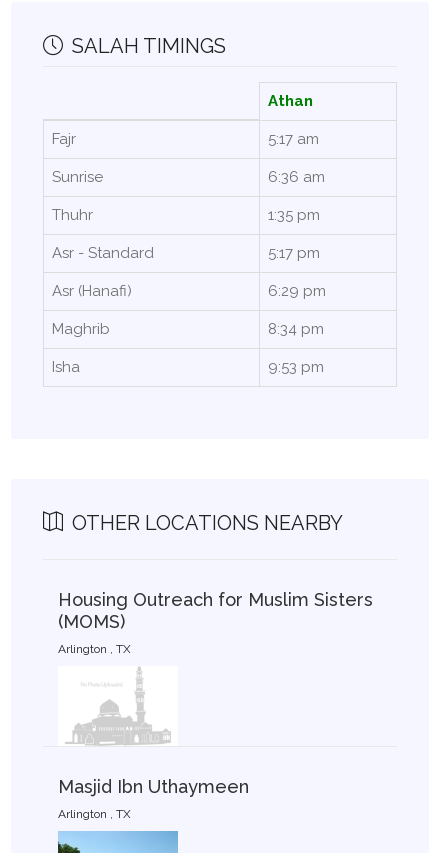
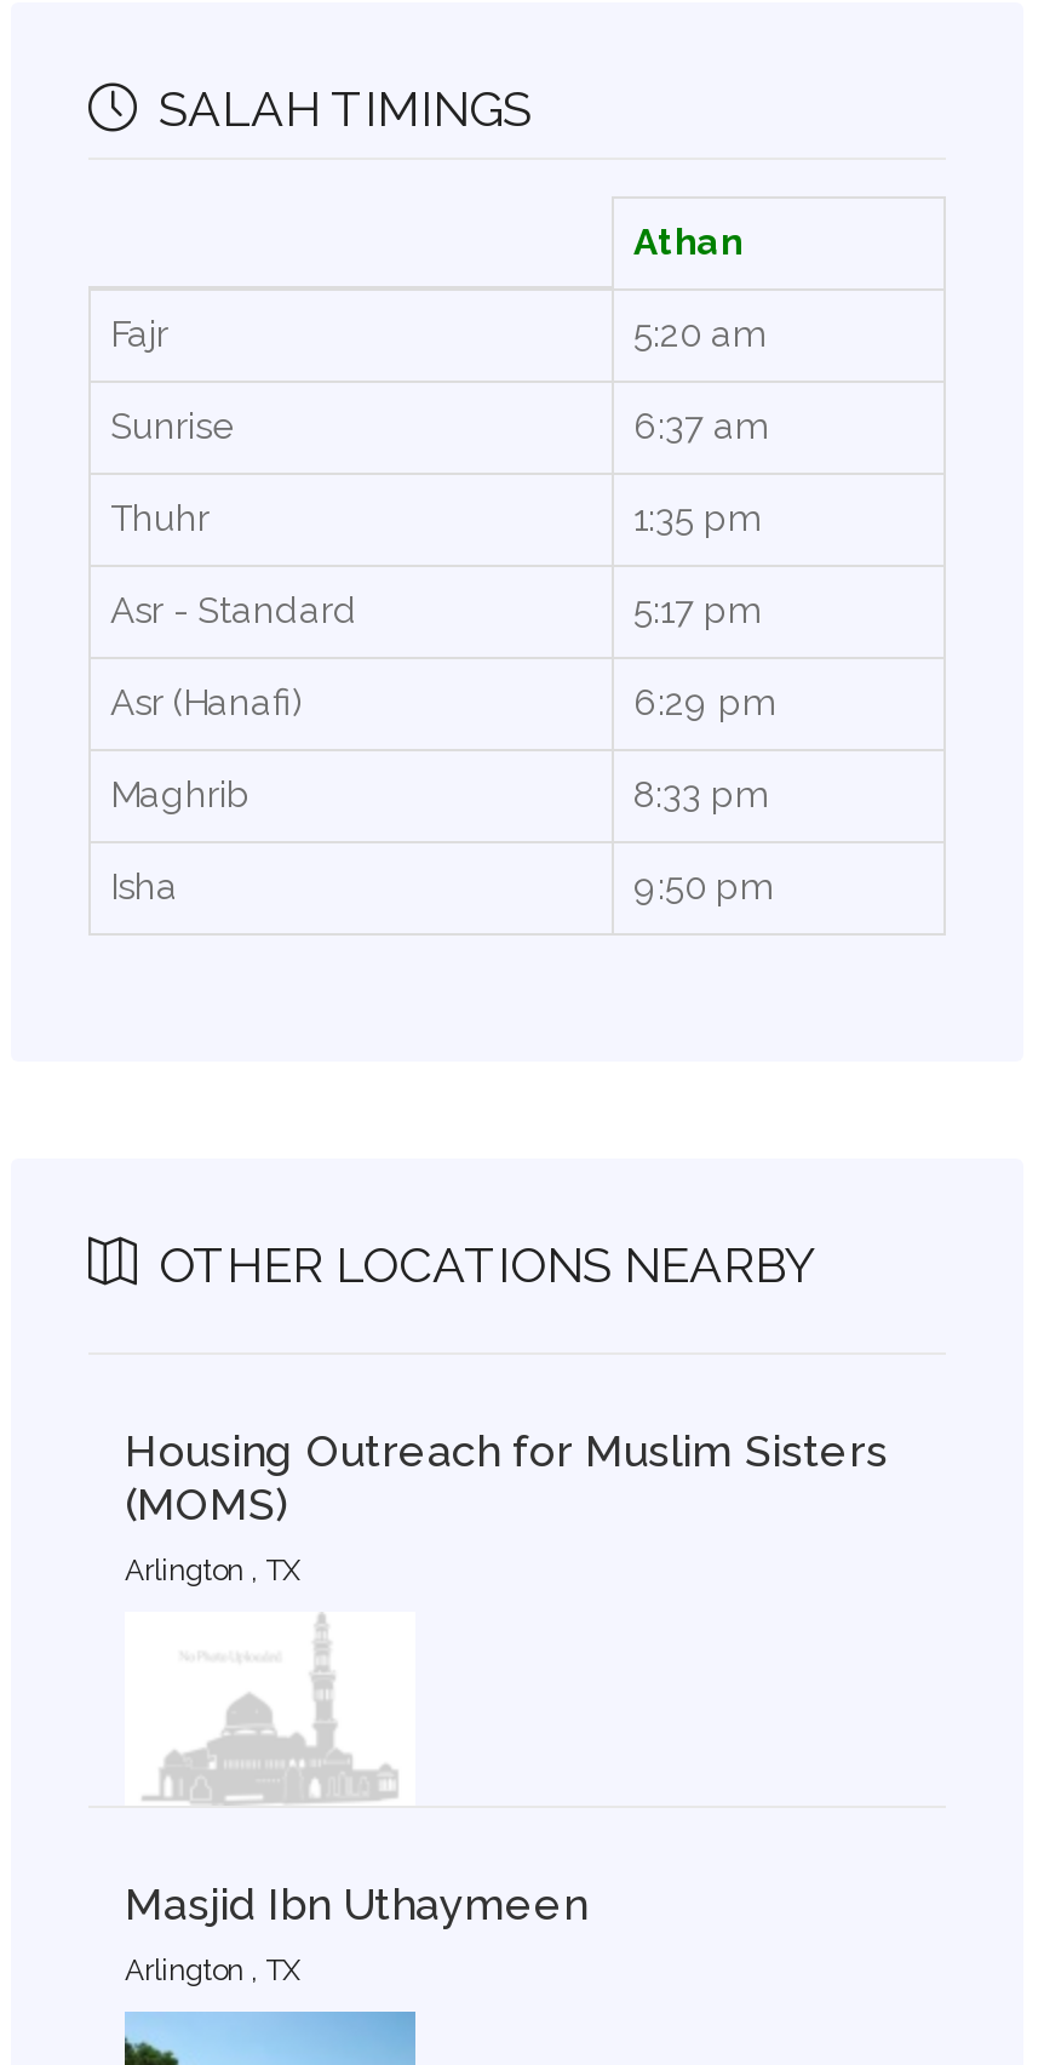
- 5:17 am
+ 5:20 am

- 6:36 am
+ 6:37 am

- 8:34 pm
+ 8:33 pm

- 9:53 pm
+ 9:50 pm
